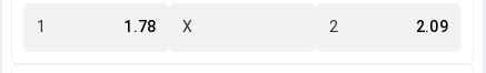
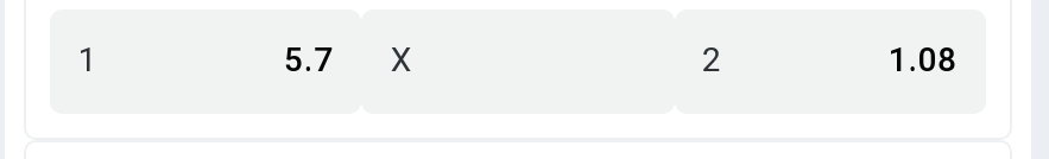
- 1.78 X
+ 5.7 X

- 2.09
+ 1.08
